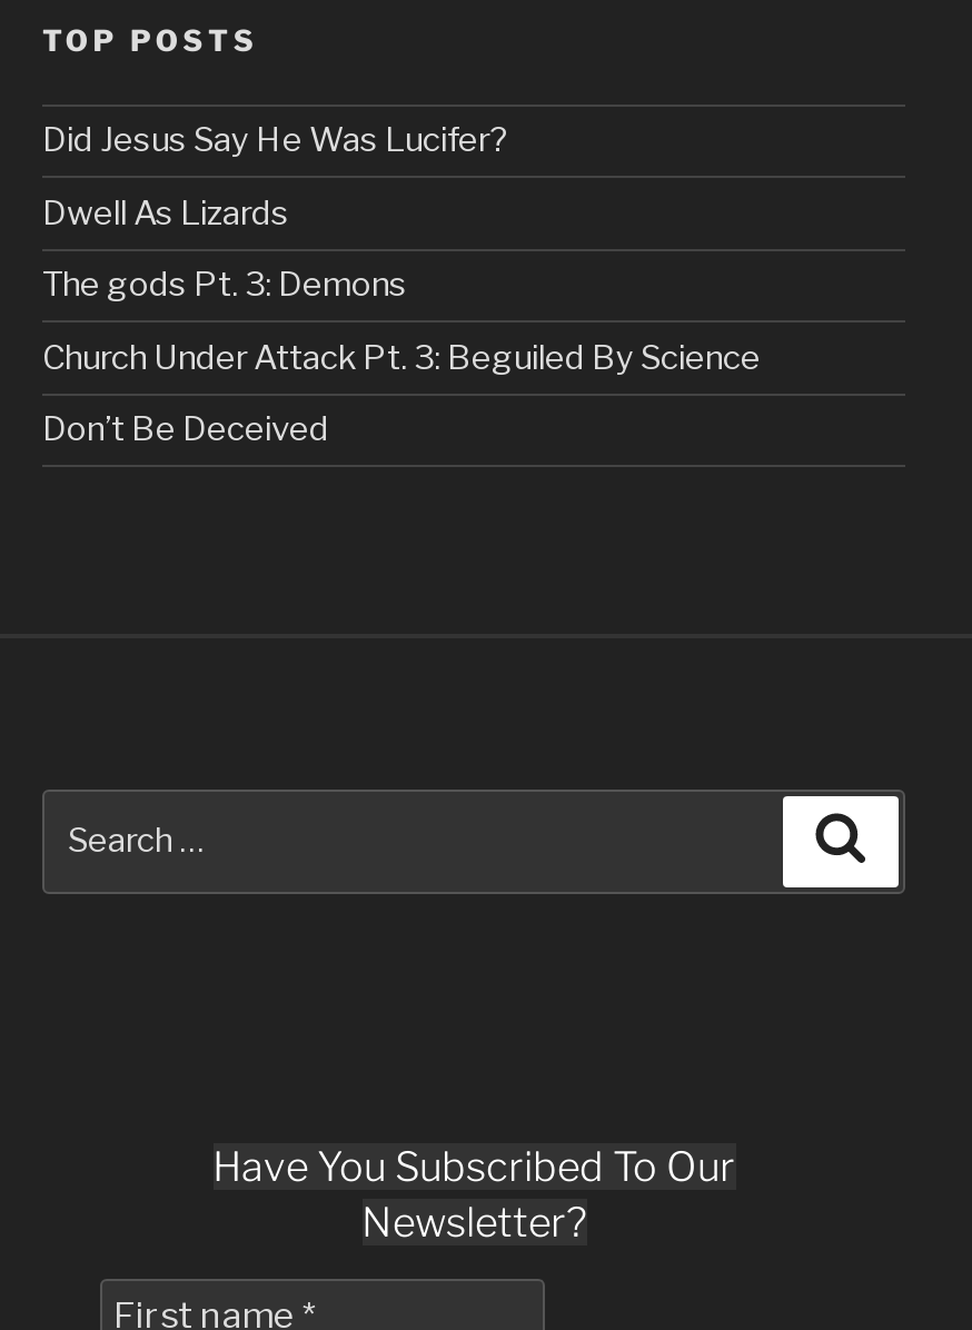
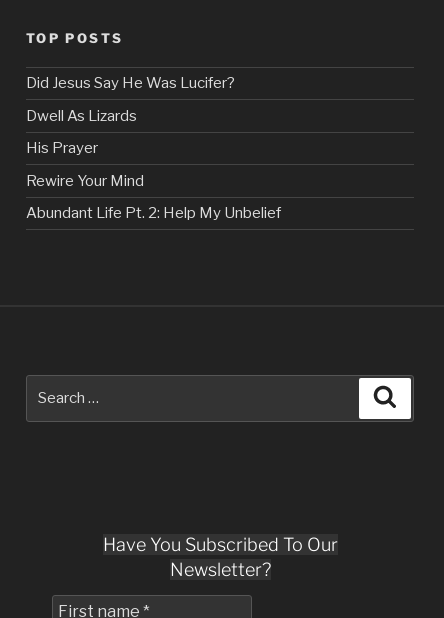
- The gods Pt. 3: Demons
+ His Prayer

- Church Under Attack Pt. 3: Beguiled By Science
+ Rewire Your Mind

- Don’t Be Deceived
+ Abundant Life Pt. 2: Help My Unbelief
